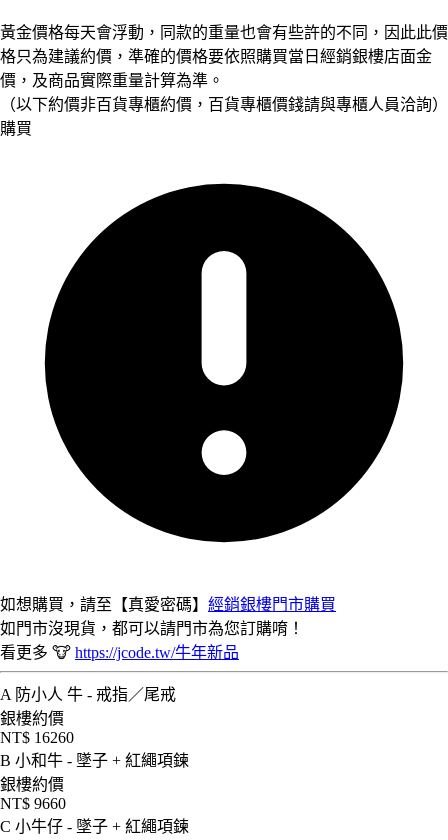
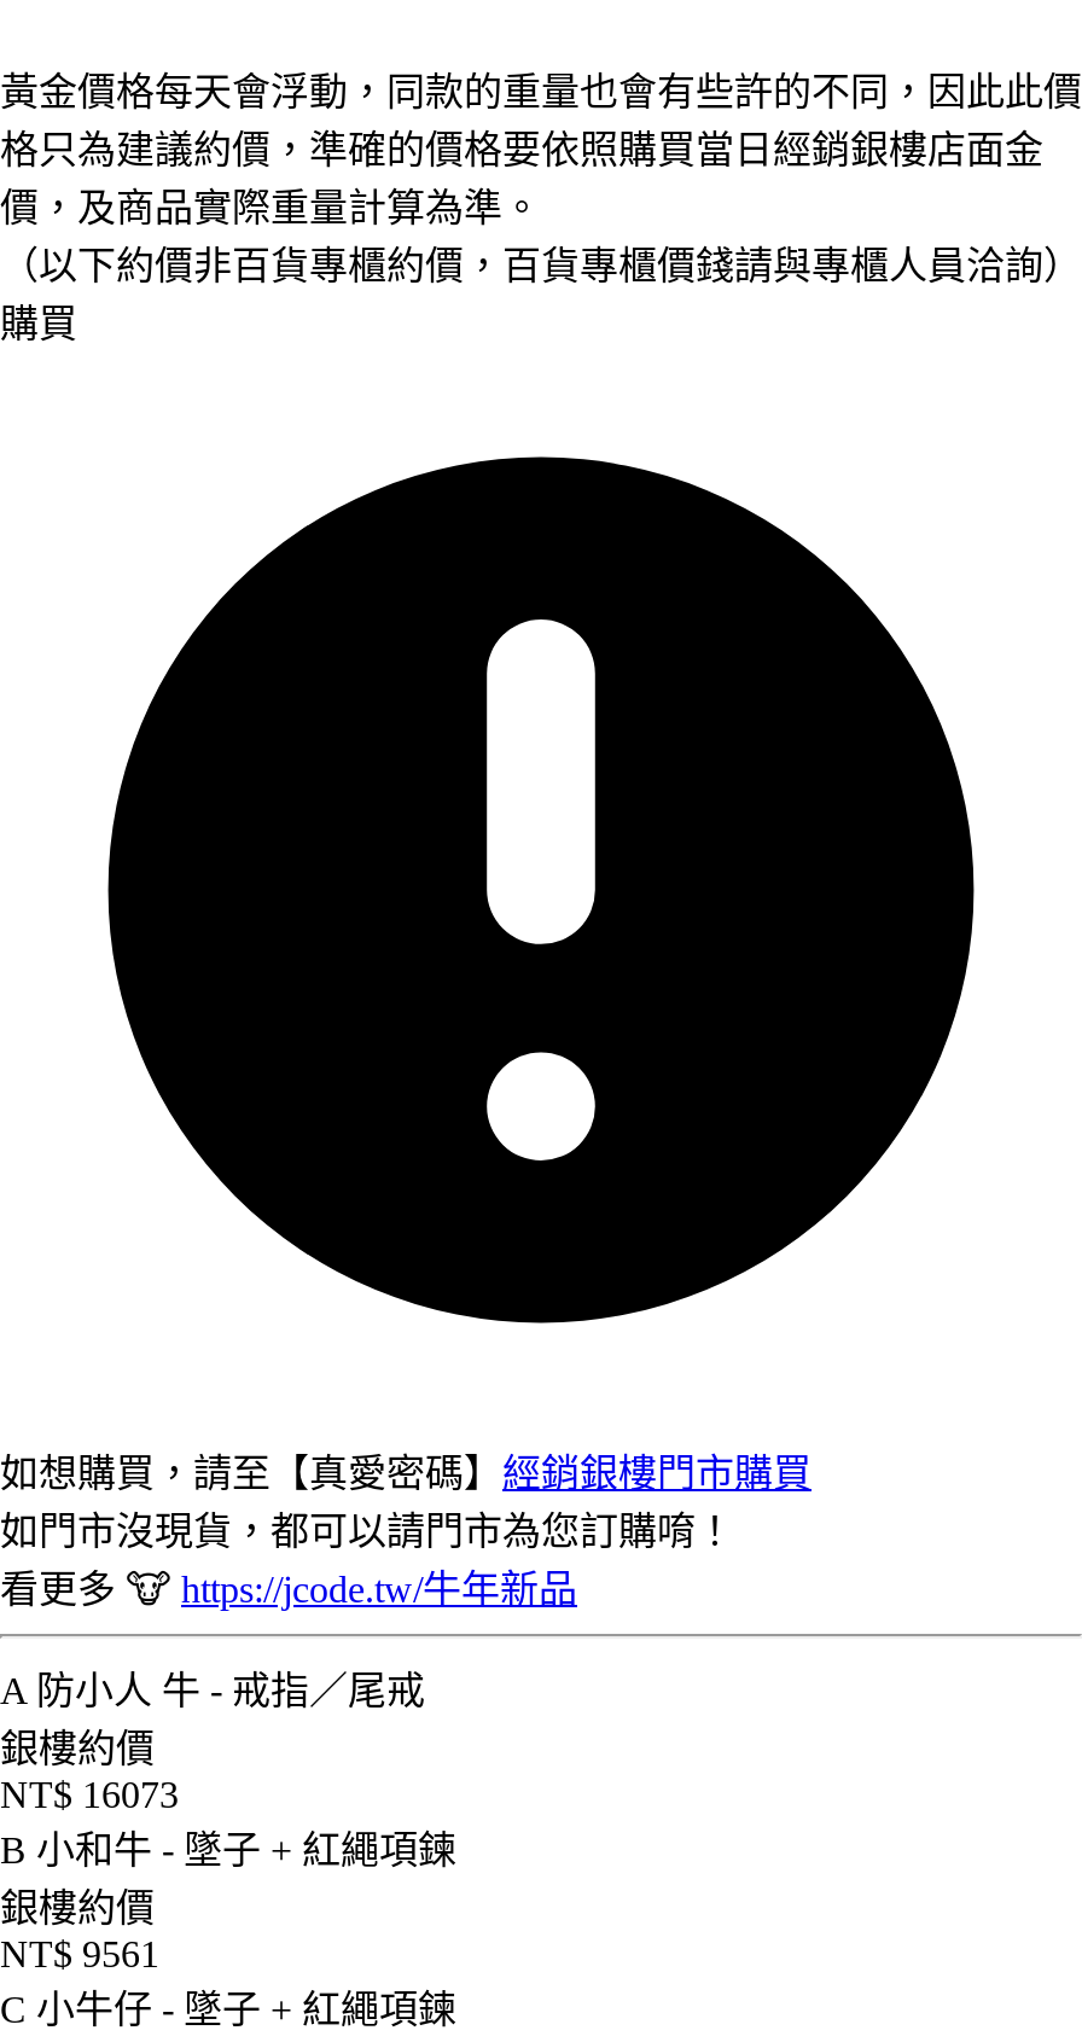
- NT$ 16260
+ NT$ 16073

- NT$ 9660
+ NT$ 9561
